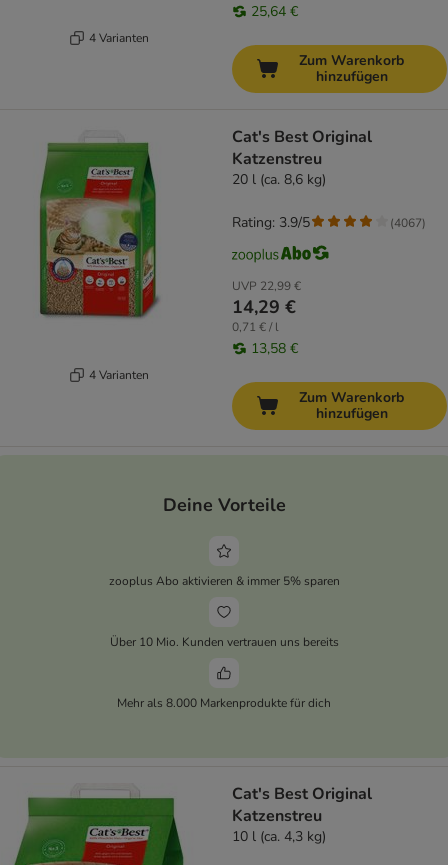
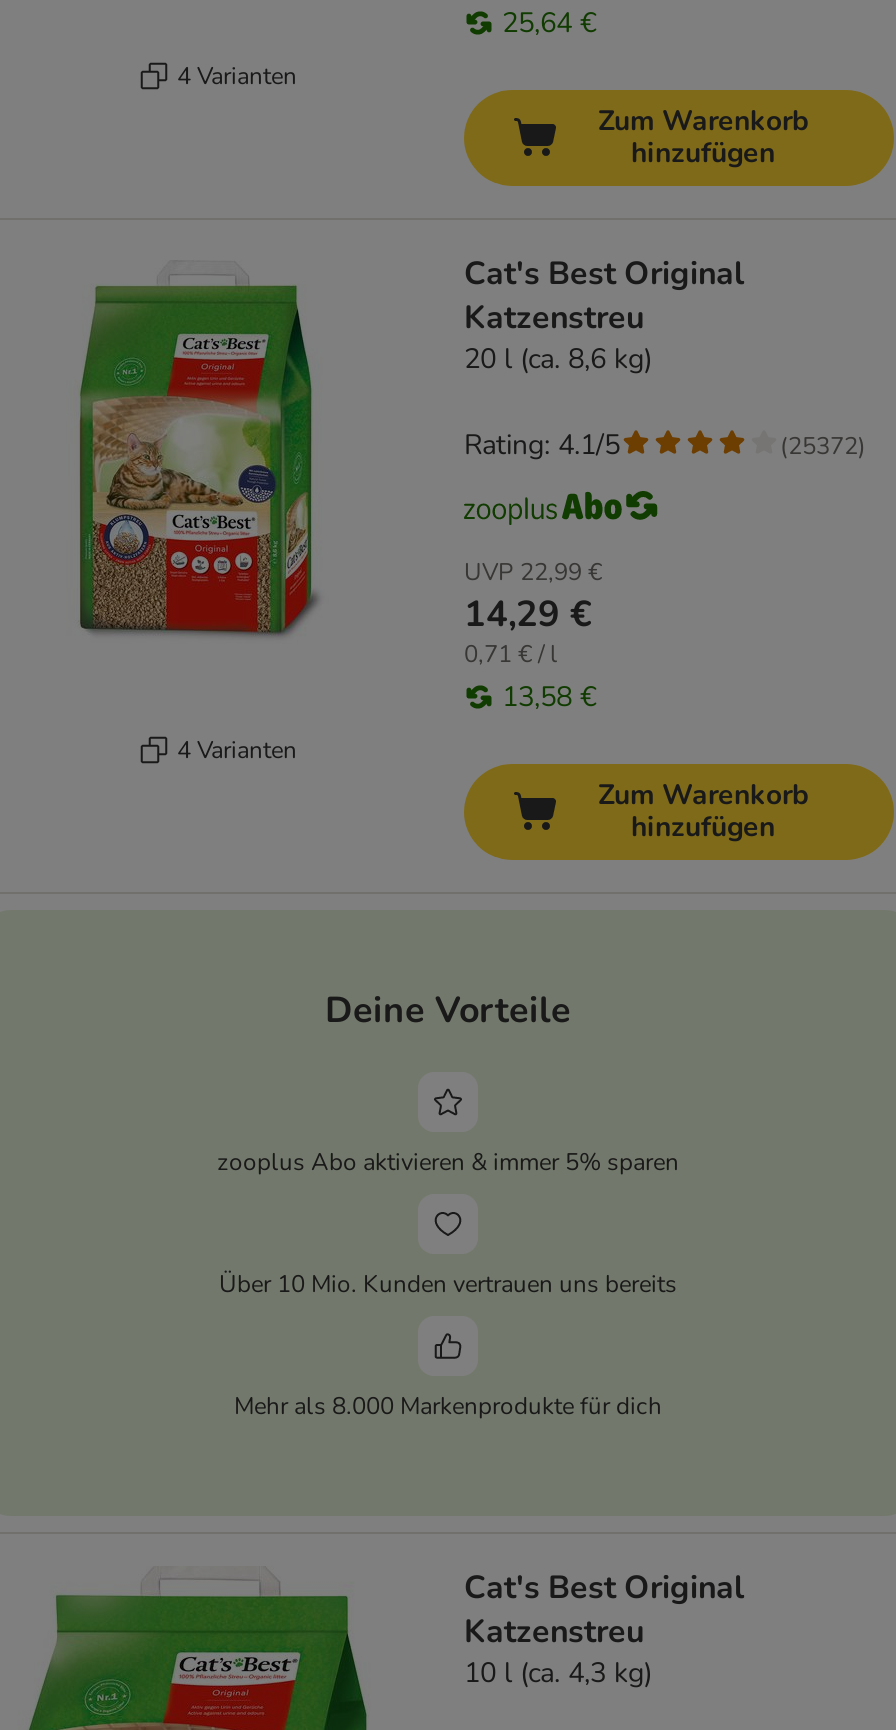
- Rating: 3.9/5
+ Rating: 4.1/5

- (4067)
+ (25372)
